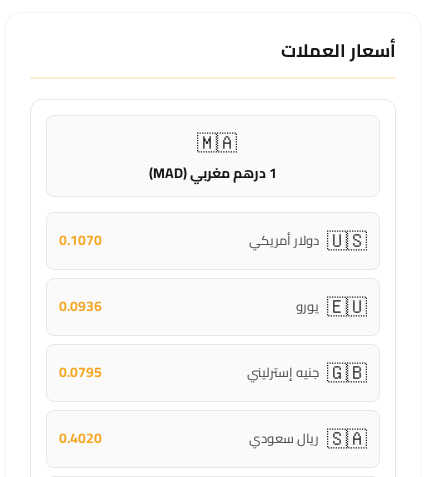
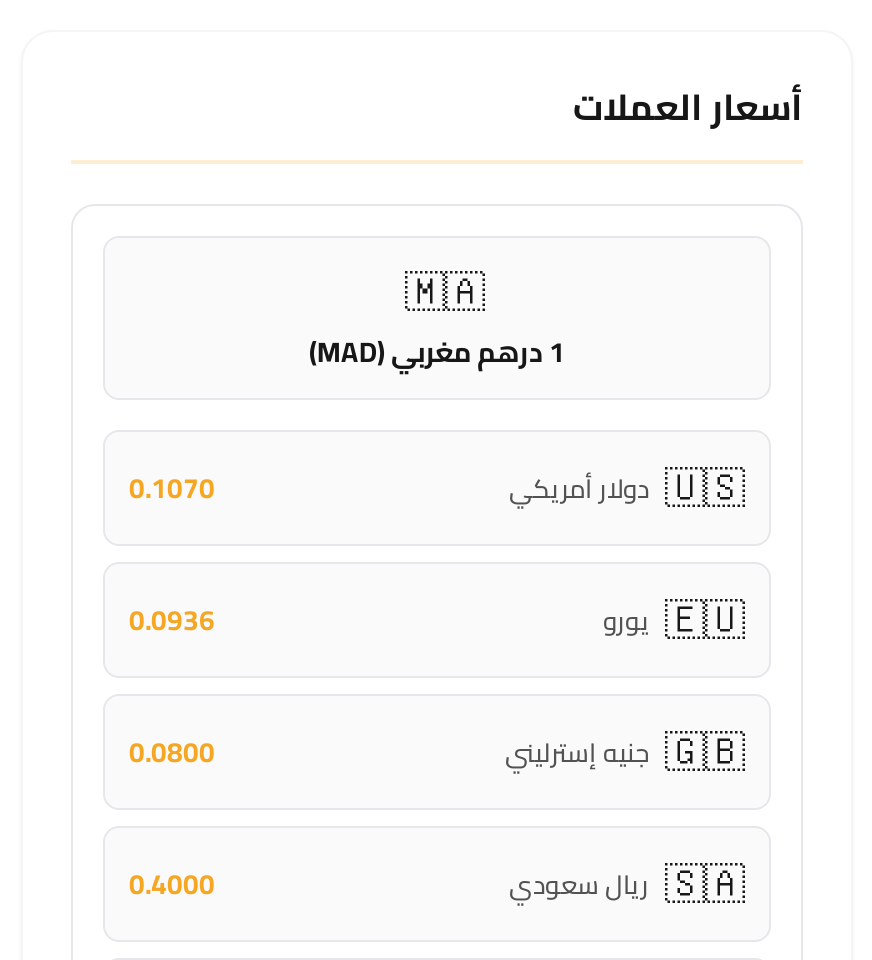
- 0.0795
+ 0.0800

- 0.4020
+ 0.4000
